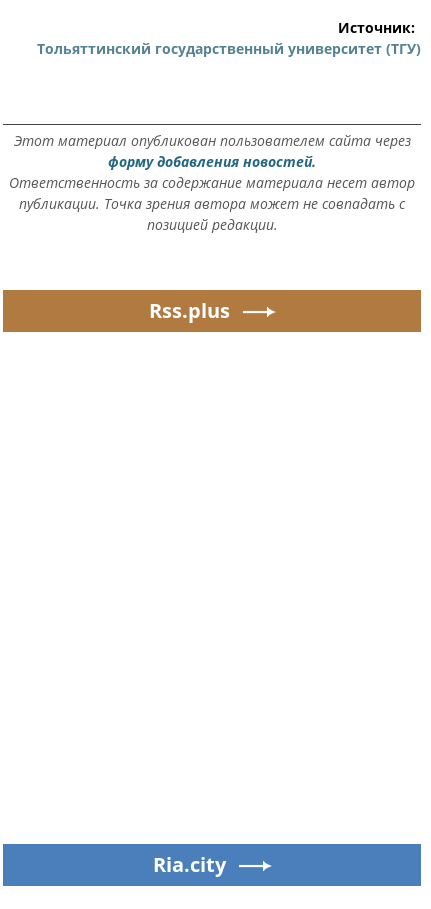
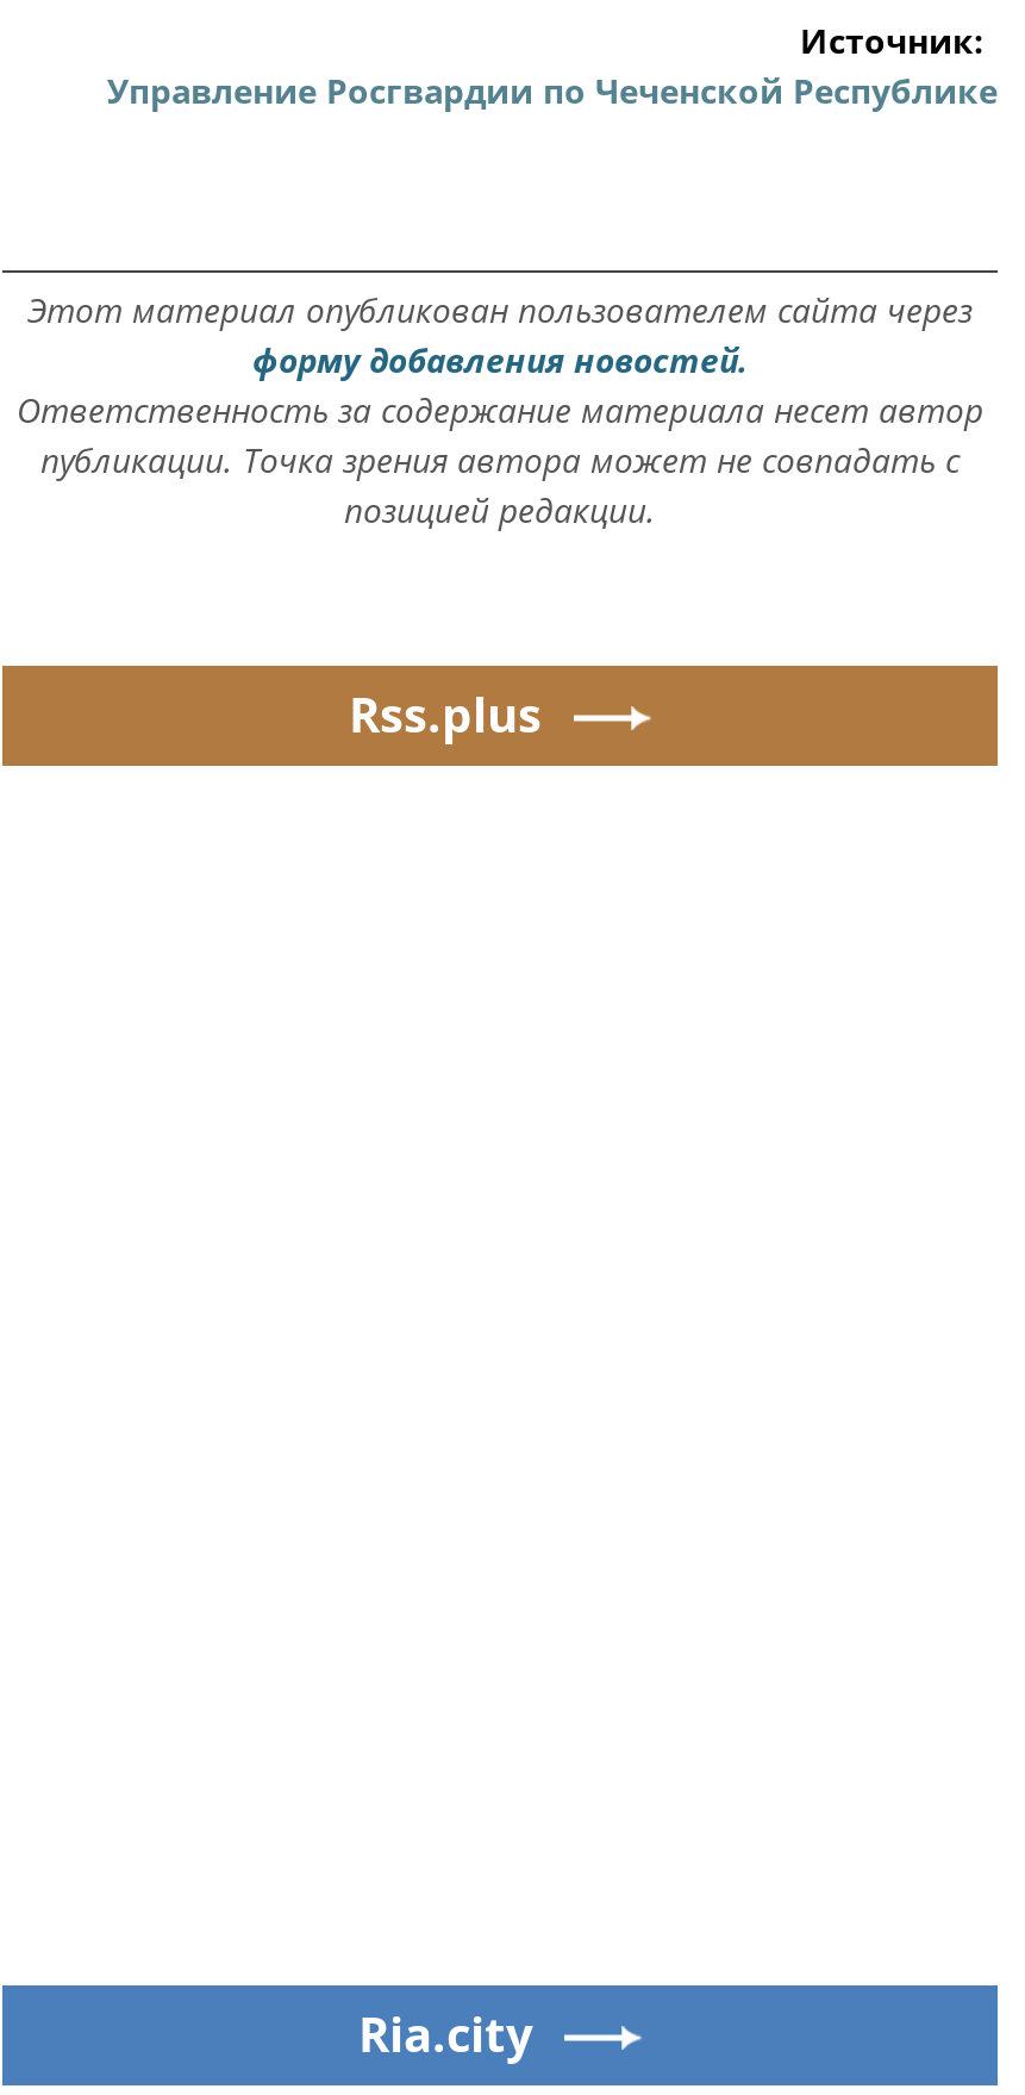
- Тольяттинский государственный университет (ТГУ)
+ Управление Росгвардии по Чеченской Республике
